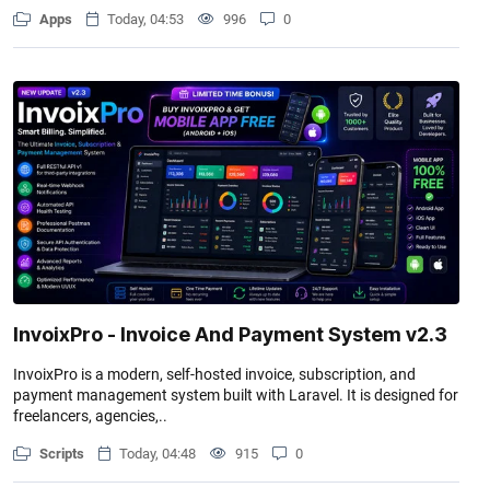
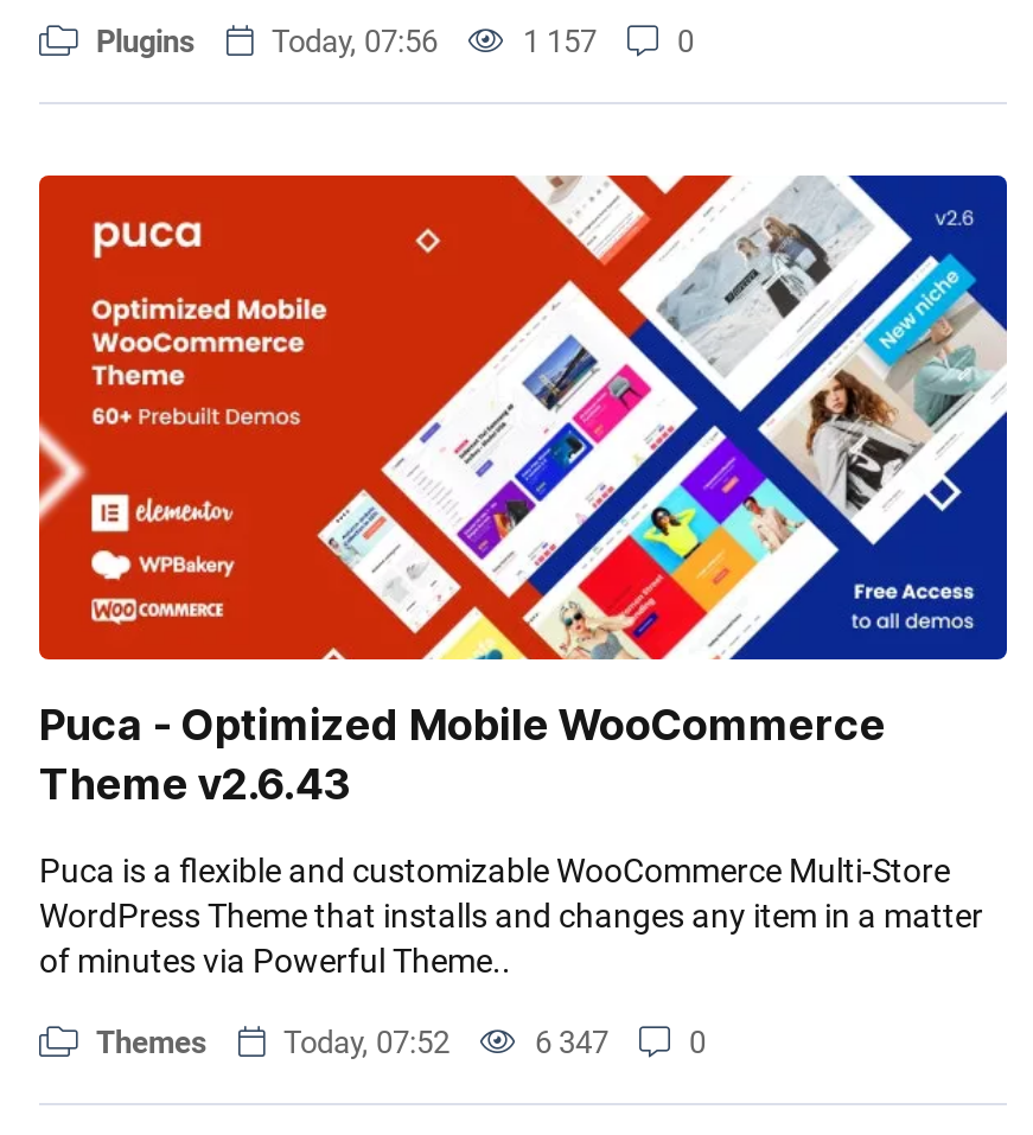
- Apps
- Today, 04:53
- 996
+ Plugins
+ Today, 07:56
+ 1 157

- [image]
- InvoixPro - Invoice And Payment System v2.3
+ [image]
+ Puca - Optimized Mobile WooCommerce
+ Theme v2.6.43

- InvoixPro is a modern, self-hosted invoice, subscription, and
- payment management system built with Laravel. It is designed for
- freelancers, agencies,..
+ Puca is a flexible and customizable WooCommerce Multi-Store
+ WordPress Theme that installs and changes any item in a matter
+ of minutes via Powerful Theme..

- Scripts
- Today, 04:48
- 915
+ Themes
+ Today, 07:52
+ 6 347
